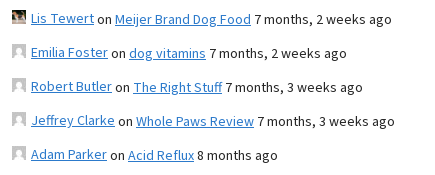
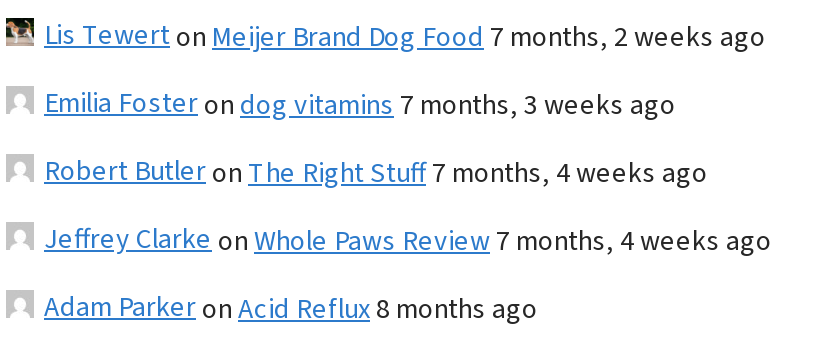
- Emilia Fosteron dog vitamins 7 months, 2 weeks ago
+ Emilia Fosteron dog vitamins 7 months, 3 weeks ago

- Robert Butleron The Right Stuff 7 months, 3 weeks ago
+ Robert Butleron The Right Stuff 7 months, 4 weeks ago

- Jeffrey Clarkeon Whole Paws Review 7 months, 3 weeks ago
+ Jeffrey Clarkeon Whole Paws Review 7 months, 4 weeks ago
